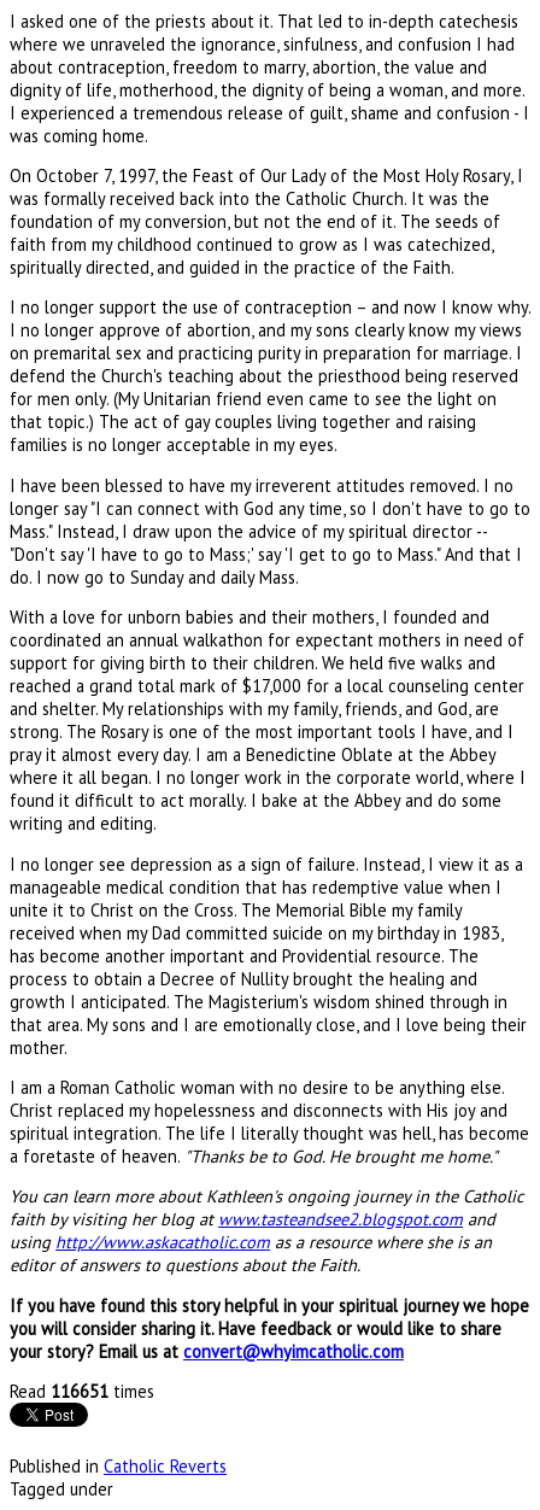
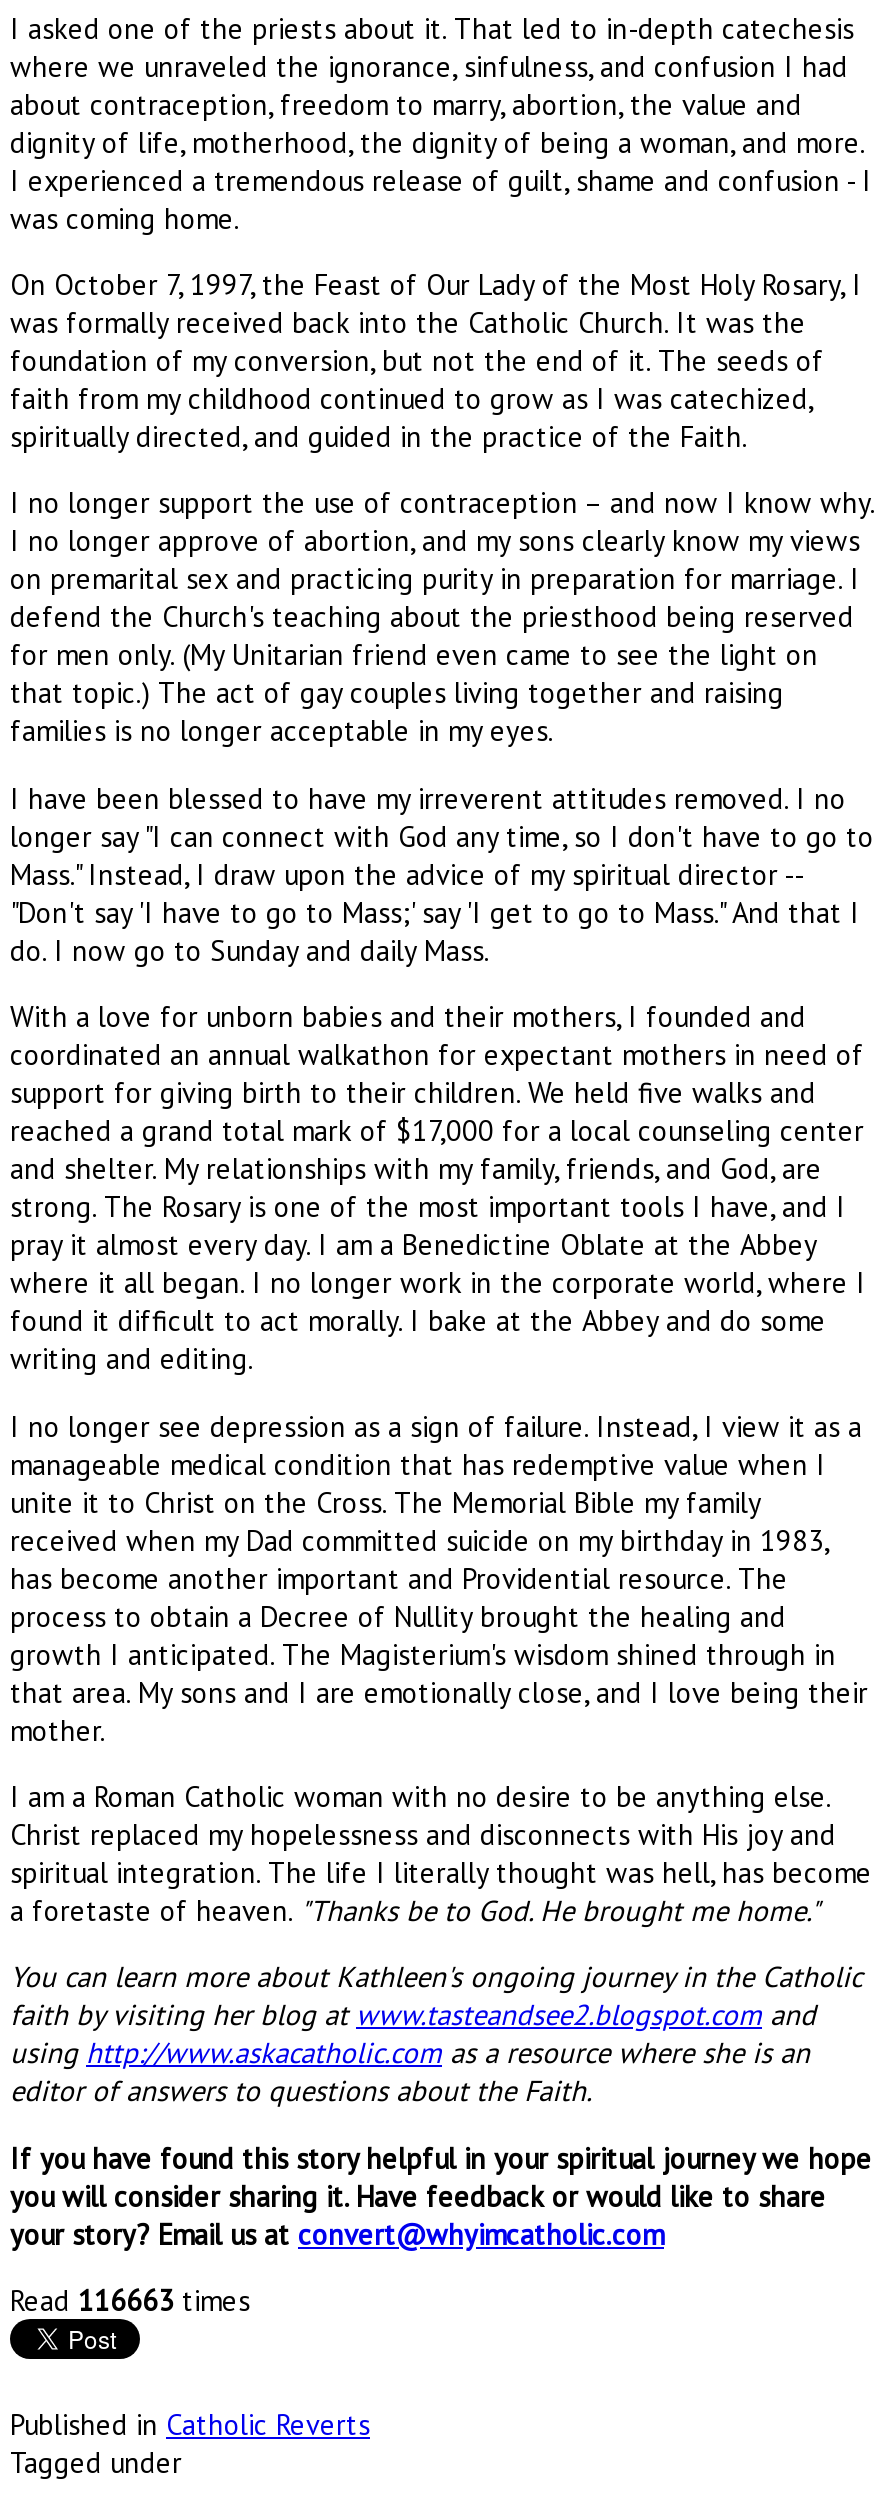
- Read 116651 times
+ Read 116663 times
